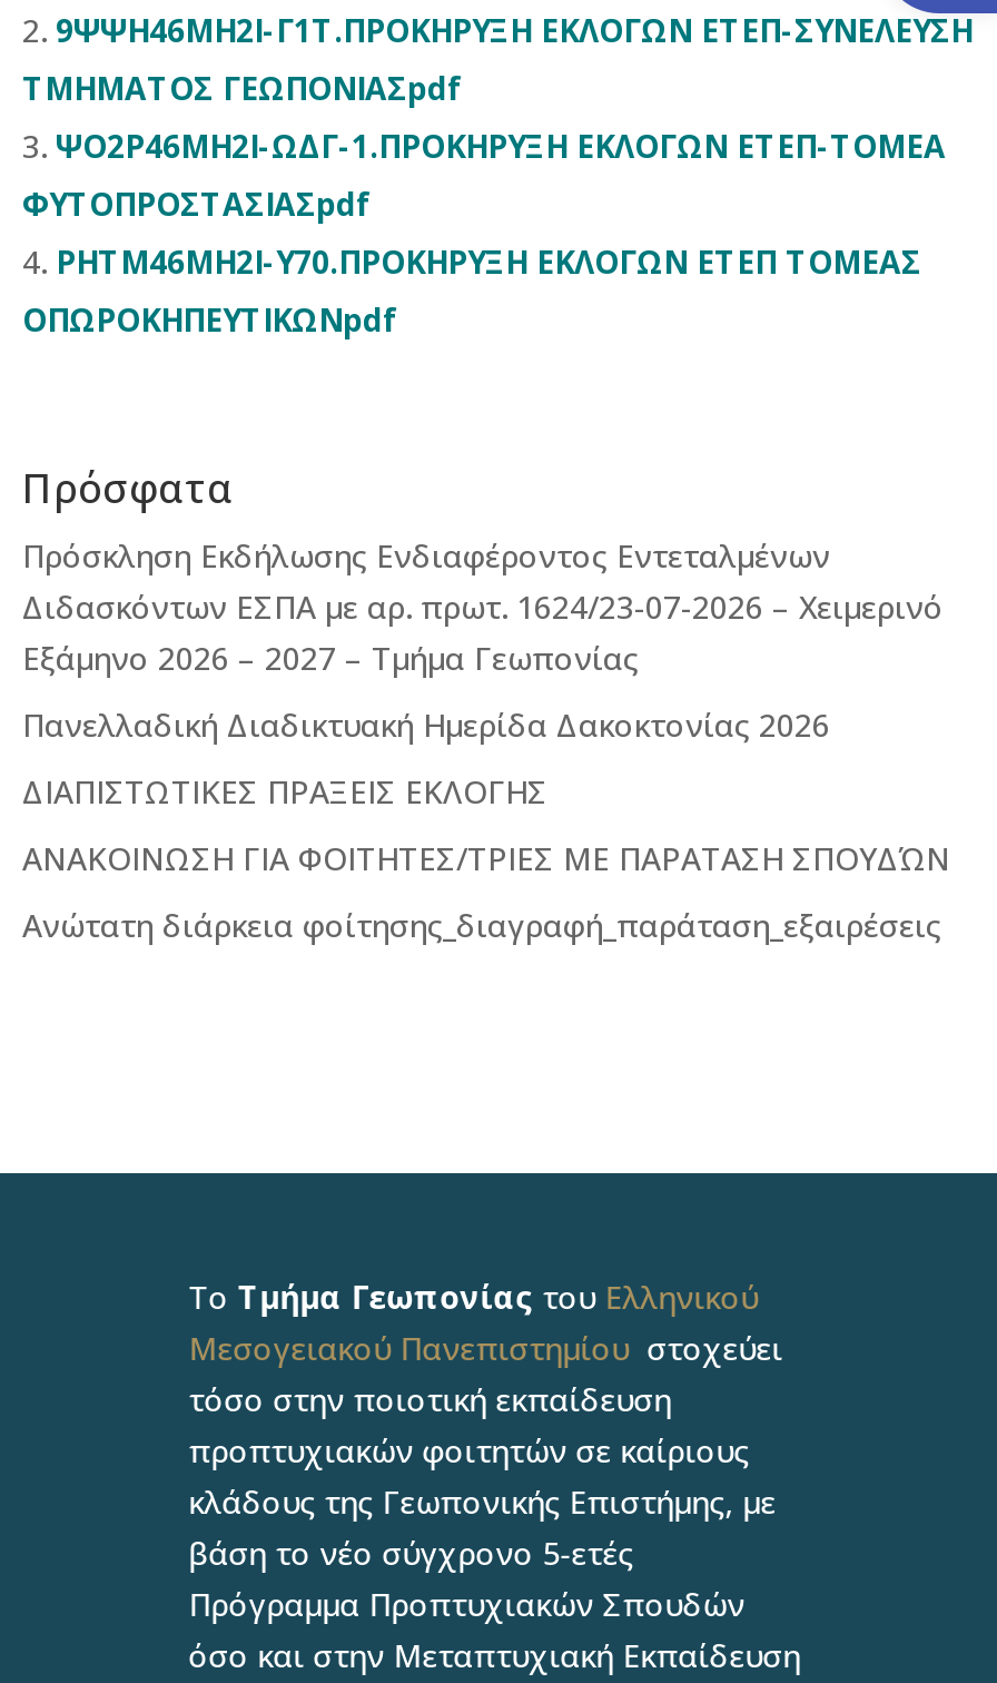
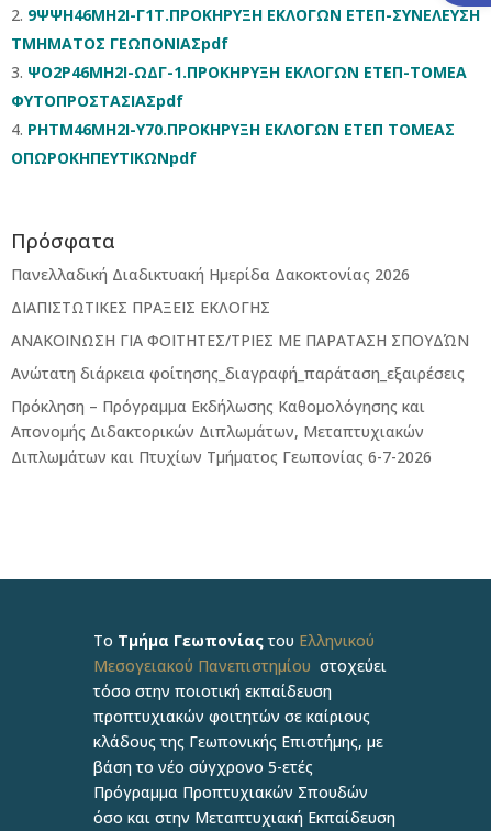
- Πρόσκληση Εκδήλωσης Ενδιαφέροντος Εντεταλμένων
- Διδασκόντων ΕΣΠΑ με αρ. πρωτ. 1624/23-07-2026 – Χειμερινό
- Εξάμηνο 2026 – 2027 – Τμήμα Γεωπονίας

moved up: Πανελλαδική Διαδικτυακή Ημερίδα Δακοκτονίας 2026 | ΔΙΑΠΙΣΤΩΤΙΚΕΣ ΠΡΑΞΕΙΣ ΕΚΛΟΓΗΣ | ΑΝΑΚΟΙΝΩΣΗ ΓΙΑ ΦΟΙΤΗΤΕΣ/ΤΡΙΕΣ ΜΕ ΠΑΡΑΤΑΣΗ ΣΠΟΥΔΏΝ | Ανώτατη διάρκεια φοίτησης_διαγραφή_παράταση_εξαιρέσεις

+ Πρόκληση – Πρόγραμμα Εκδήλωσης Καθομολόγησης και
+ Απονομής Διδακτορικών Διπλωμάτων, Μεταπτυχιακών
+ Διπλωμάτων και Πτυχίων Τμήματος Γεωπονίας 6-7-2026
